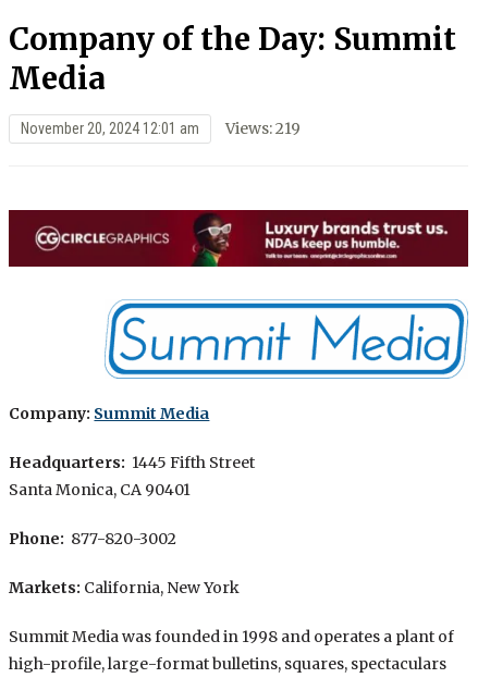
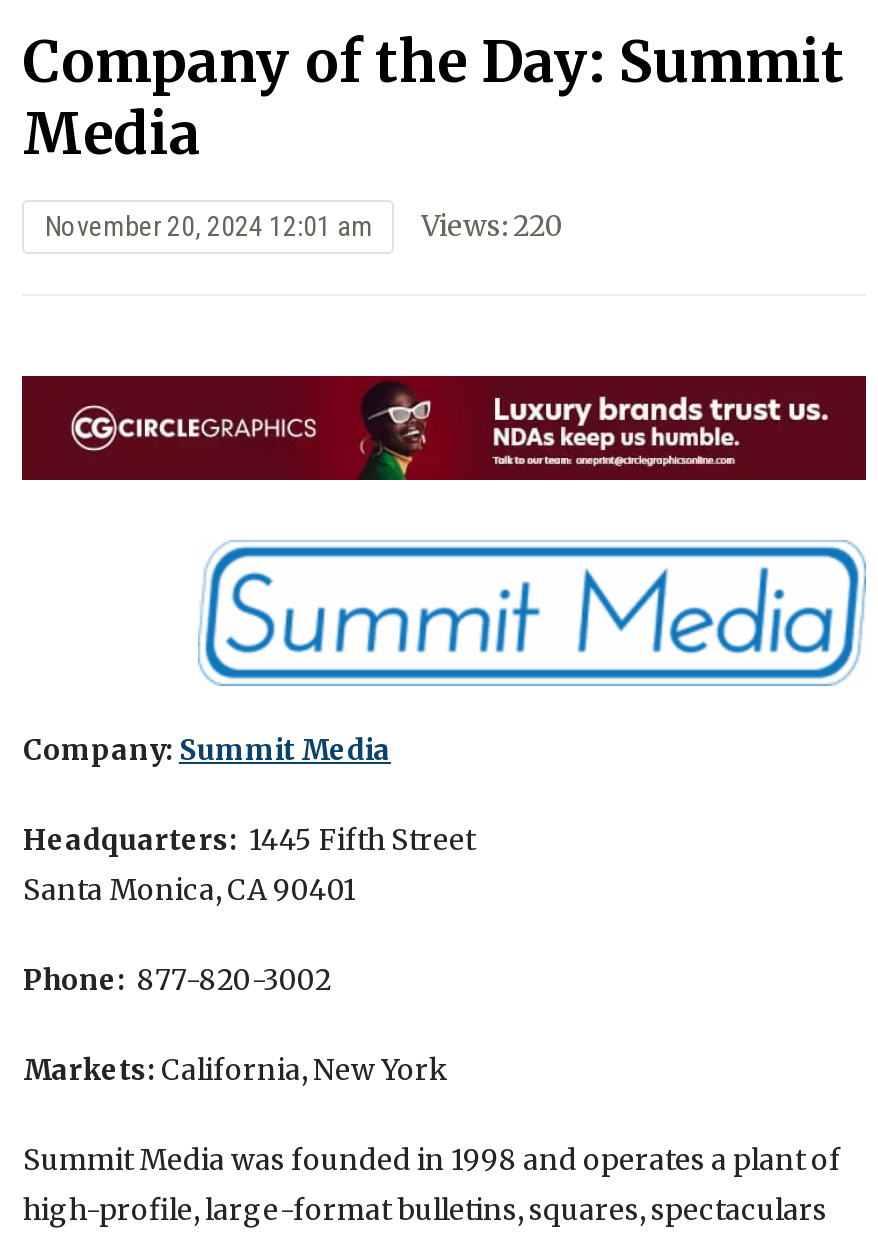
- November 20, 2024 12:01 am Views: 219
+ November 20, 2024 12:01 am Views: 220
